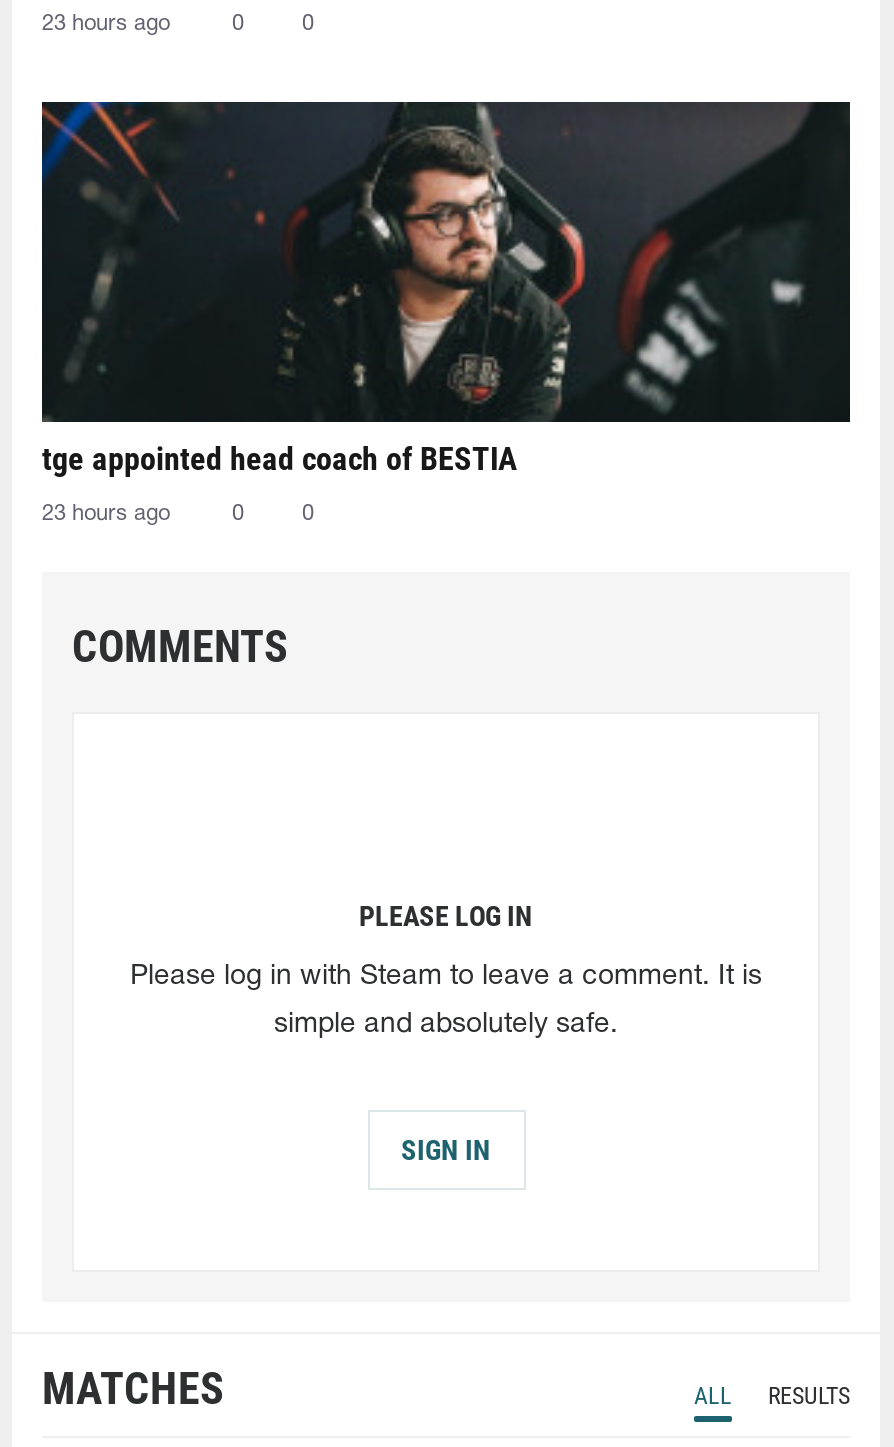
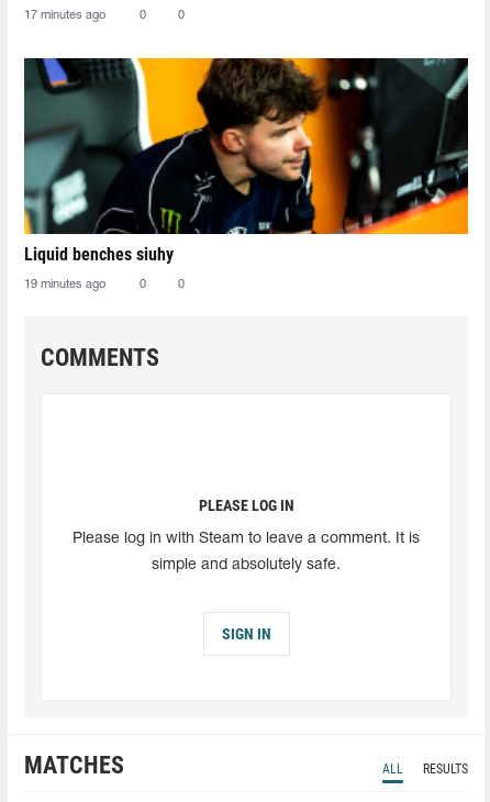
- 23 hours ago
+ 17 minutes ago

- [image]
- tge appointed head coach of BESTIA
+ [image]
+ Liquid benches siuhy

- 23 hours ago
+ 19 minutes ago
